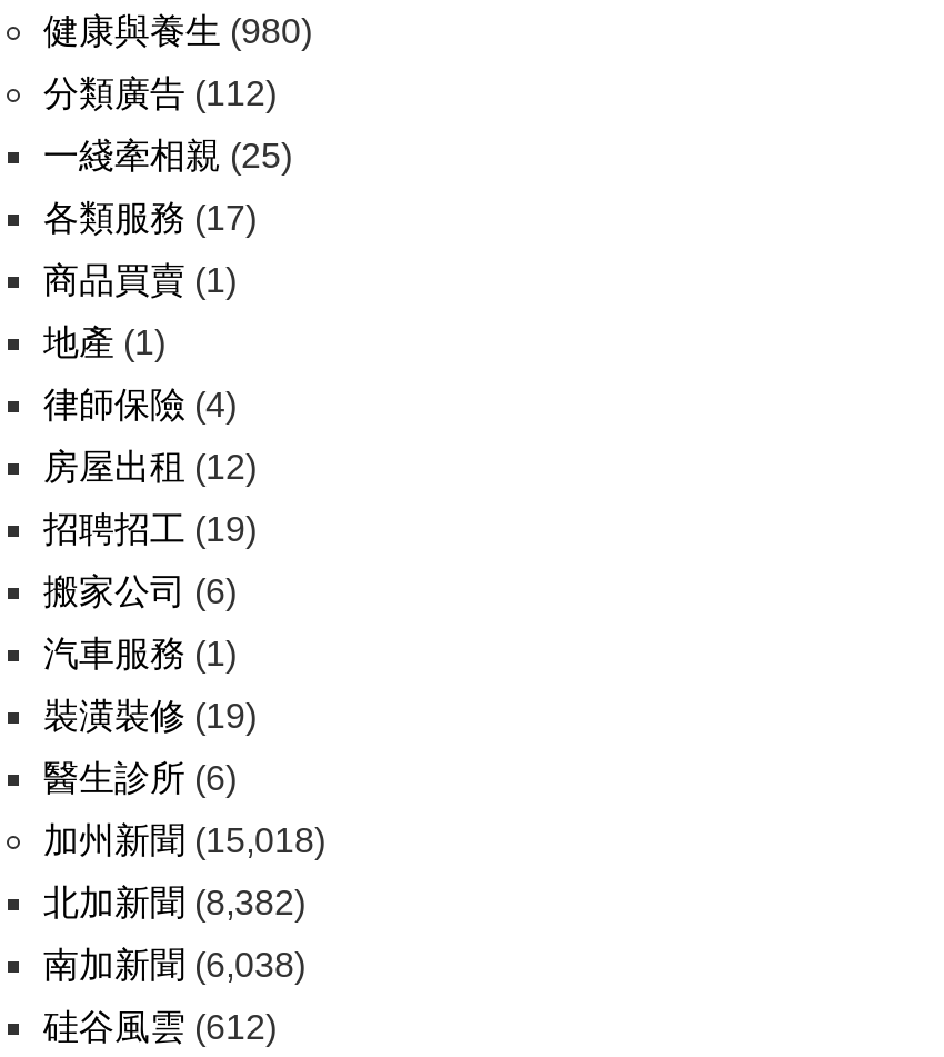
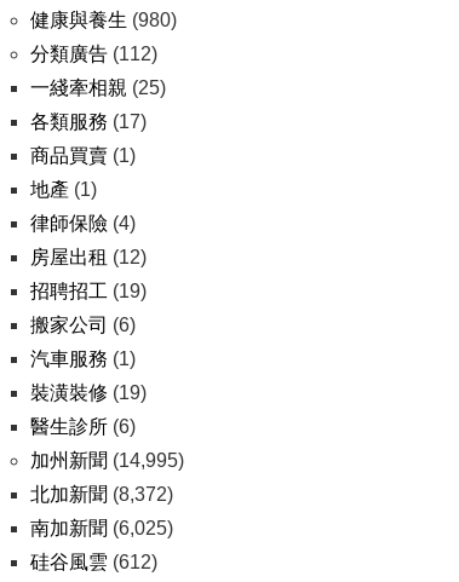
- 加州新聞(15,018)
+ 加州新聞(14,995)

- 北加新聞(8,382)
+ 北加新聞(8,372)

- 南加新聞(6,038)
+ 南加新聞(6,025)
